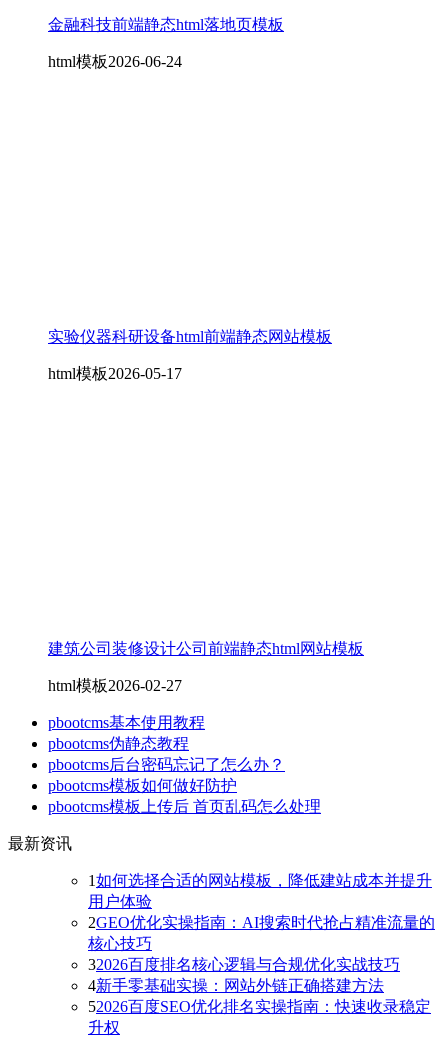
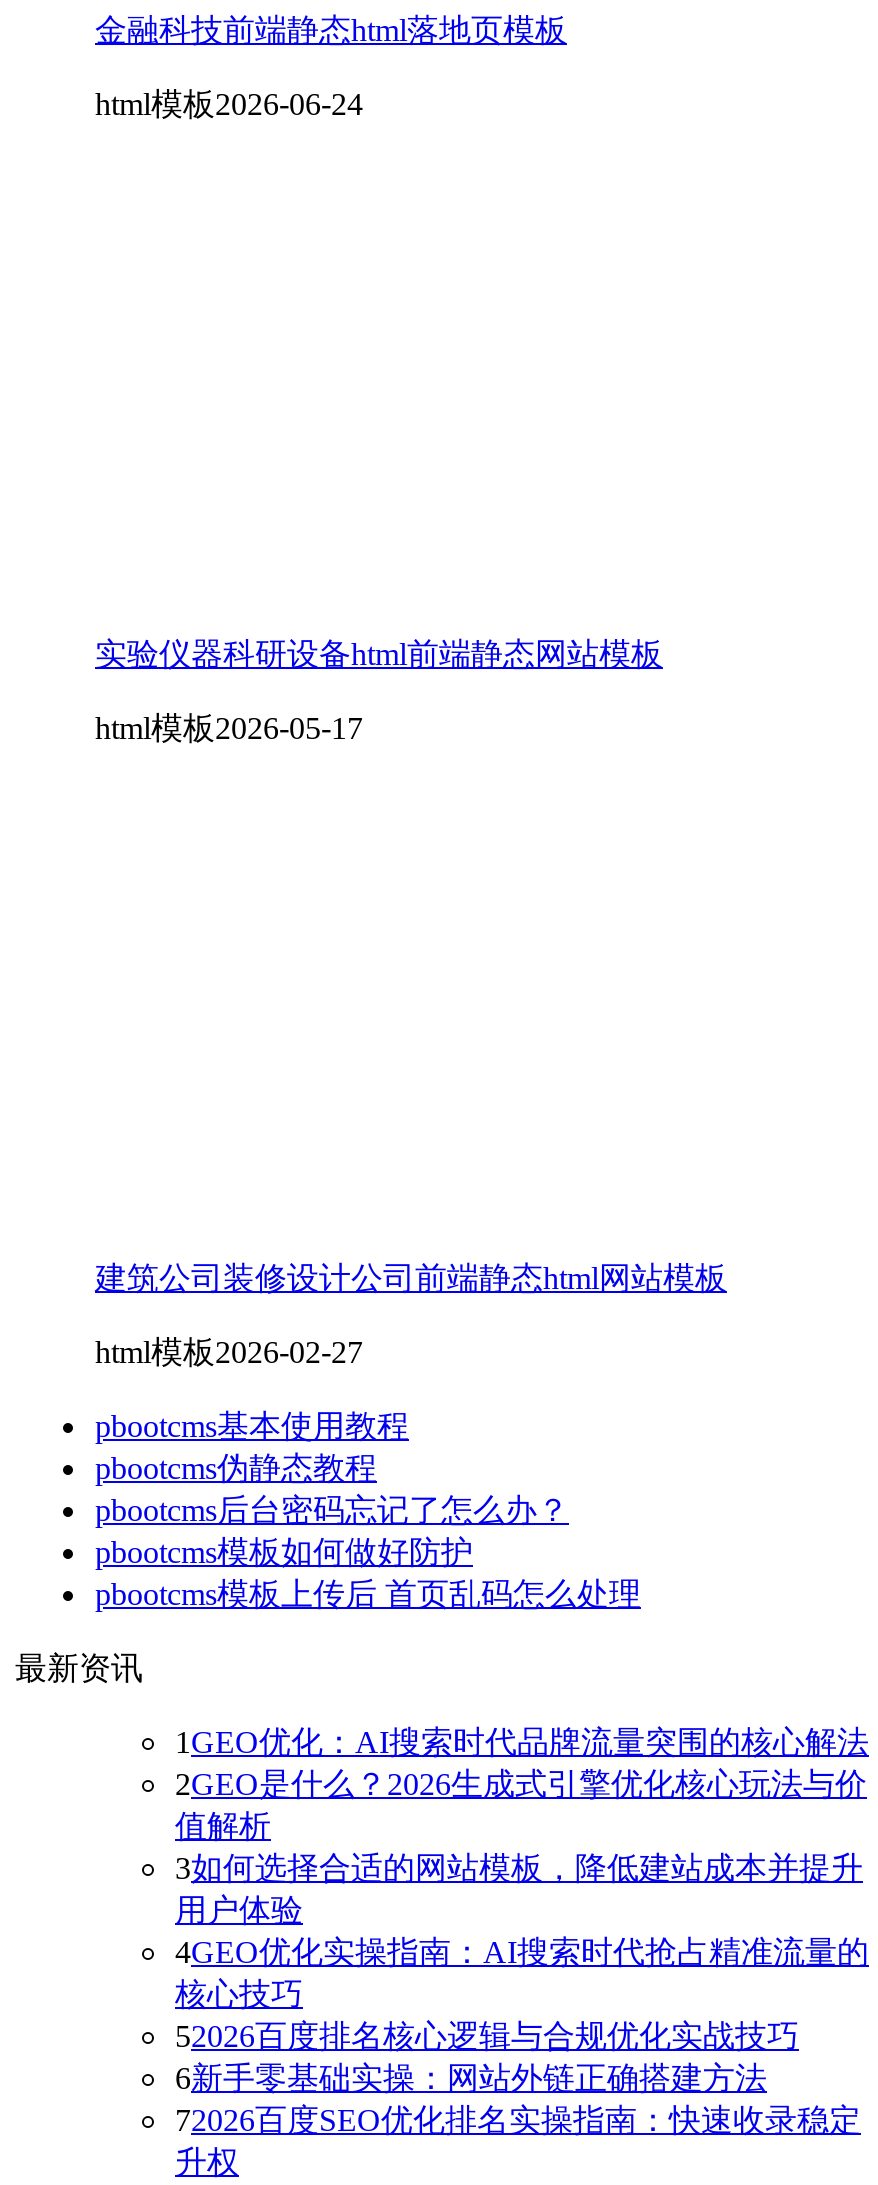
- 1如何选择合适的网站模板，降低建站成本并提升
+ 1 GEO优化：AI搜索时代品牌流量突围的核心解法
+ 2GEO是什么？2026生成式引擎优化核心玩法与价
+ 值解析
+ 3如何选择合适的网站模板，降低建站成本并提升

- 2GEO优化实操指南：AI搜索时代抢占精准流量的
+ 4GEO优化实操指南：AI搜索时代抢占精准流量的

- 32026百度排名核心逻辑与合规优化实战技巧
+ 52026百度排名核心逻辑与合规优化实战技巧

- 4新手零基础实操：网站外链正确搭建方法
+ 6新手零基础实操：网站外链正确搭建方法

- 52026百度SEO优化排名实操指南：快速收录稳定
+ 72026百度SEO优化排名实操指南：快速收录稳定
